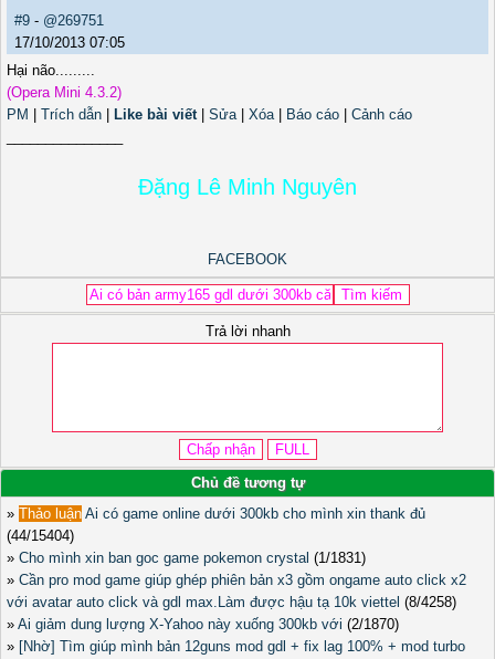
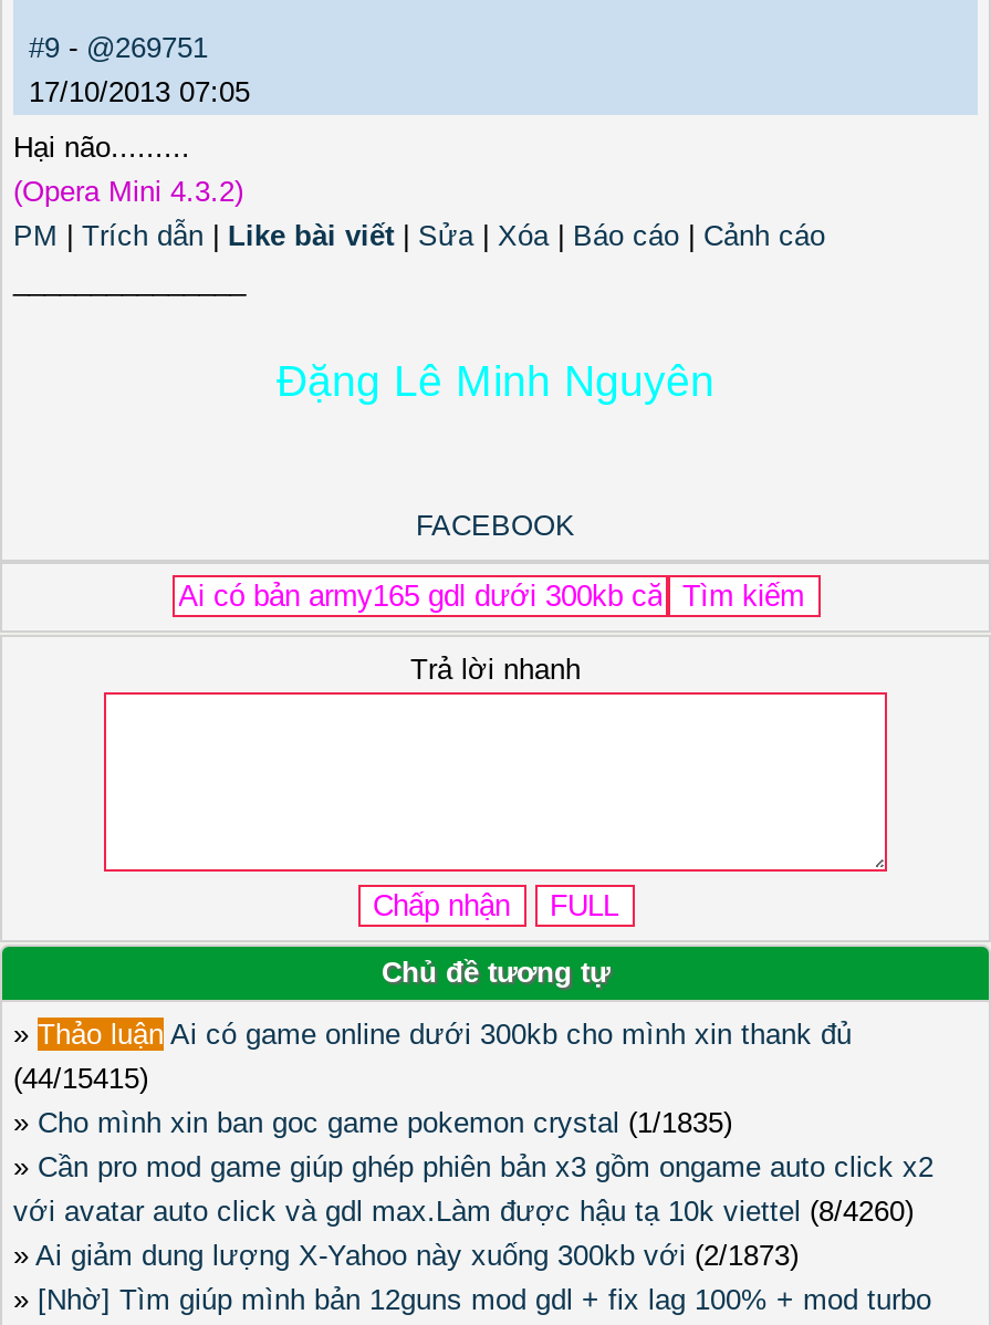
- (44/15404)
+ (44/15415)

- » Cho mình xin ban goc game pokemon crystal (1/1831)
+ » Cho mình xin ban goc game pokemon crystal (1/1835)

- với avatar auto click và gdl max.Làm được hậu tạ 10k viettel (8/4258)
+ với avatar auto click và gdl max.Làm được hậu tạ 10k viettel (8/4260)

- » Ai giảm dung lượng X-Yahoo này xuống 300kb với (2/1870)
+ » Ai giảm dung lượng X-Yahoo này xuống 300kb với (2/1873)
